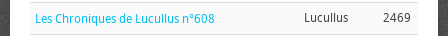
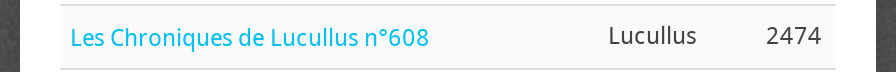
- 2469
+ 2474
